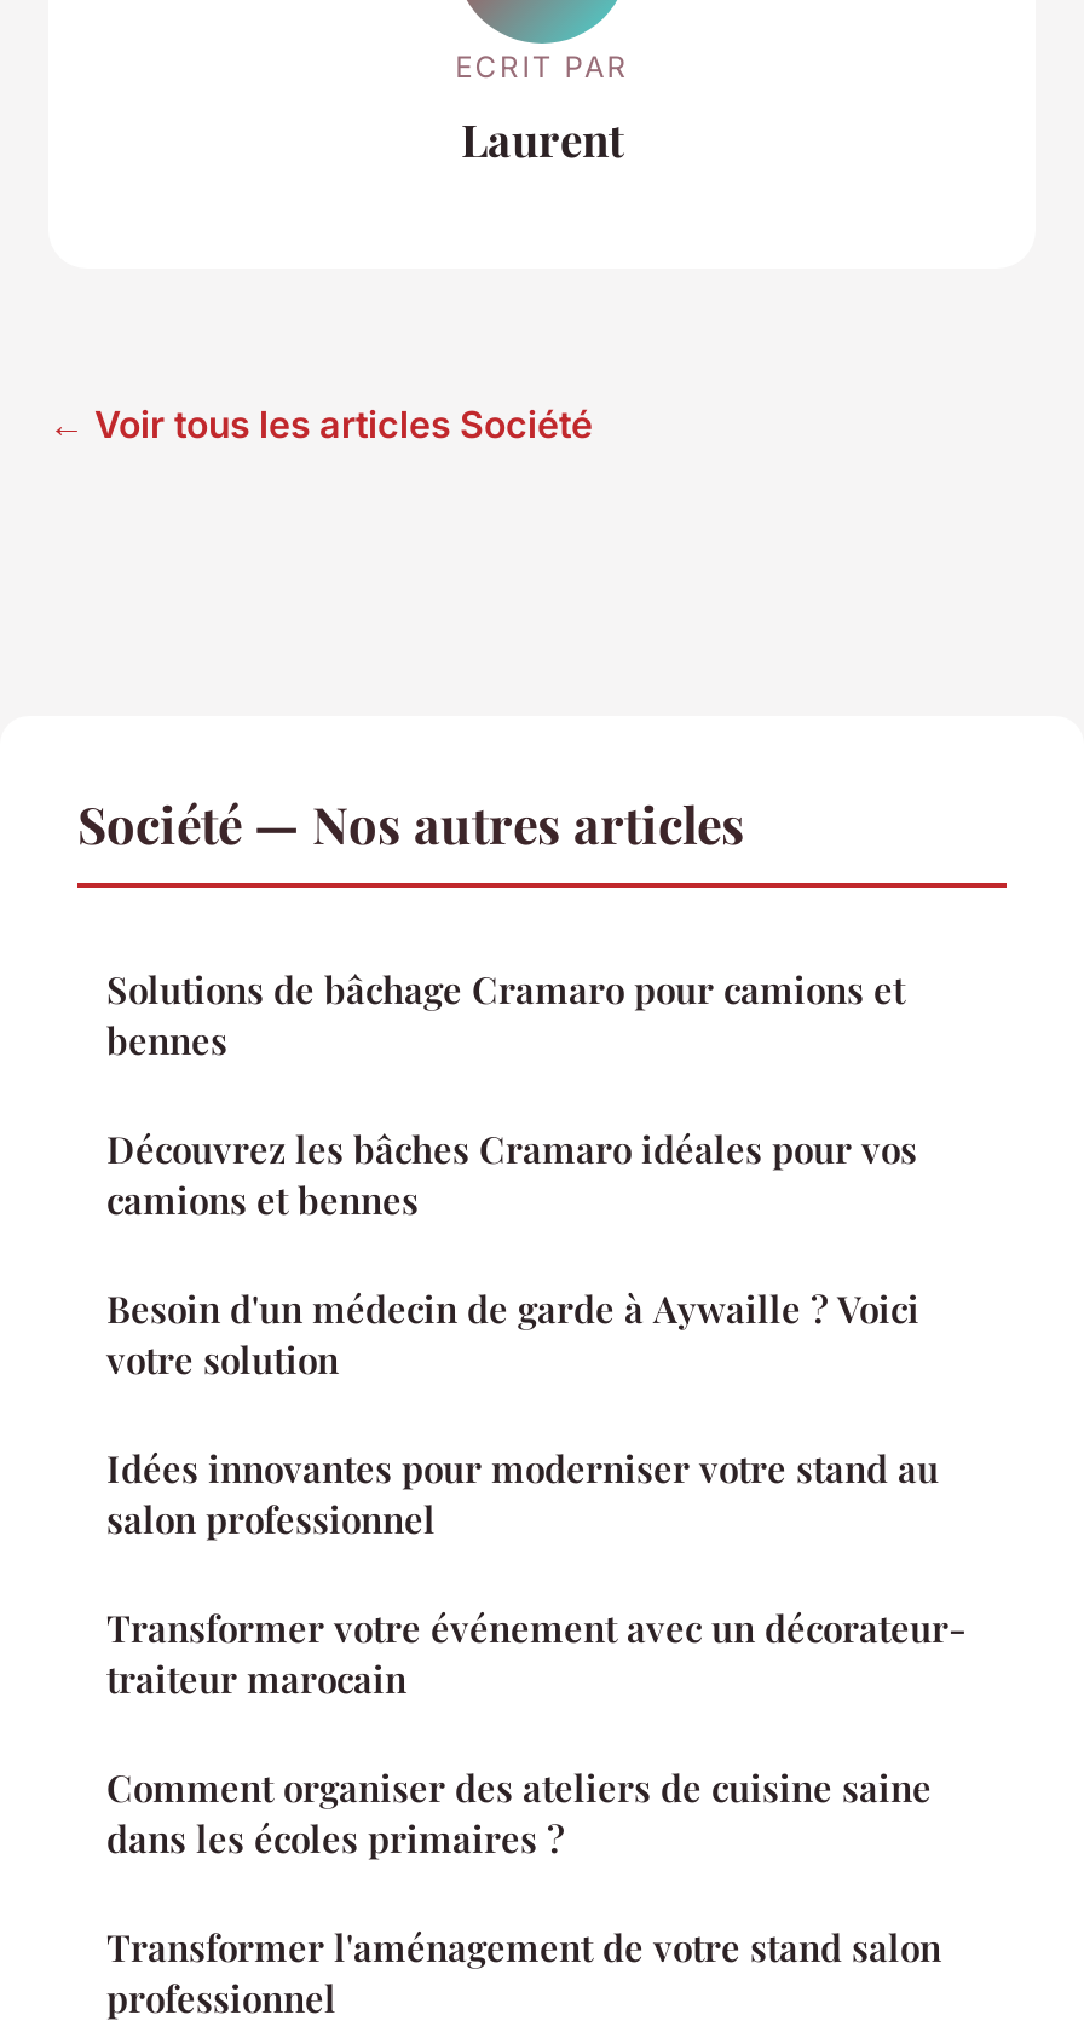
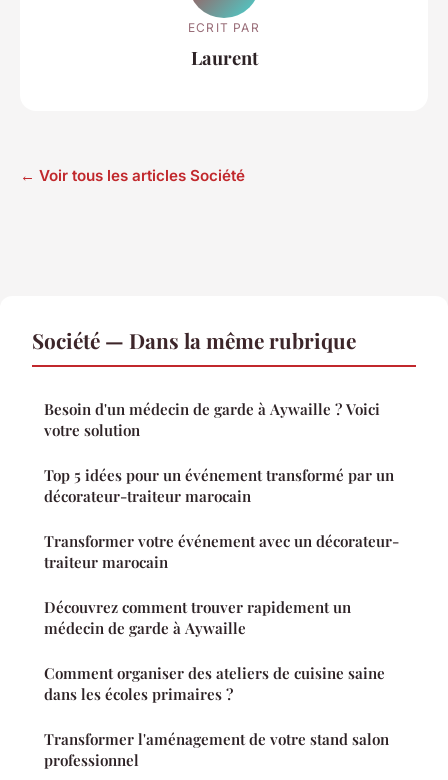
- Société — Nos autres articles
- Solutions de bâchage Cramaro pour camions et
- bennes
- Découvrez les bâches Cramaro idéales pour vos
- camions et bennes
+ Société — Dans la même rubrique

moved up: Besoin d'un médecin de garde à Aywaille ? Voici | votre solution

- Idées innovantes pour moderniser votre stand au
- salon professionnel
+ Top 5 idées pour un événement transformé par un
+ décorateur-traiteur marocain

moved up: Transformer votre événement avec un décorateur- | traiteur marocain

+ Découvrez comment trouver rapidement un
+ médecin de garde à Aywaille
